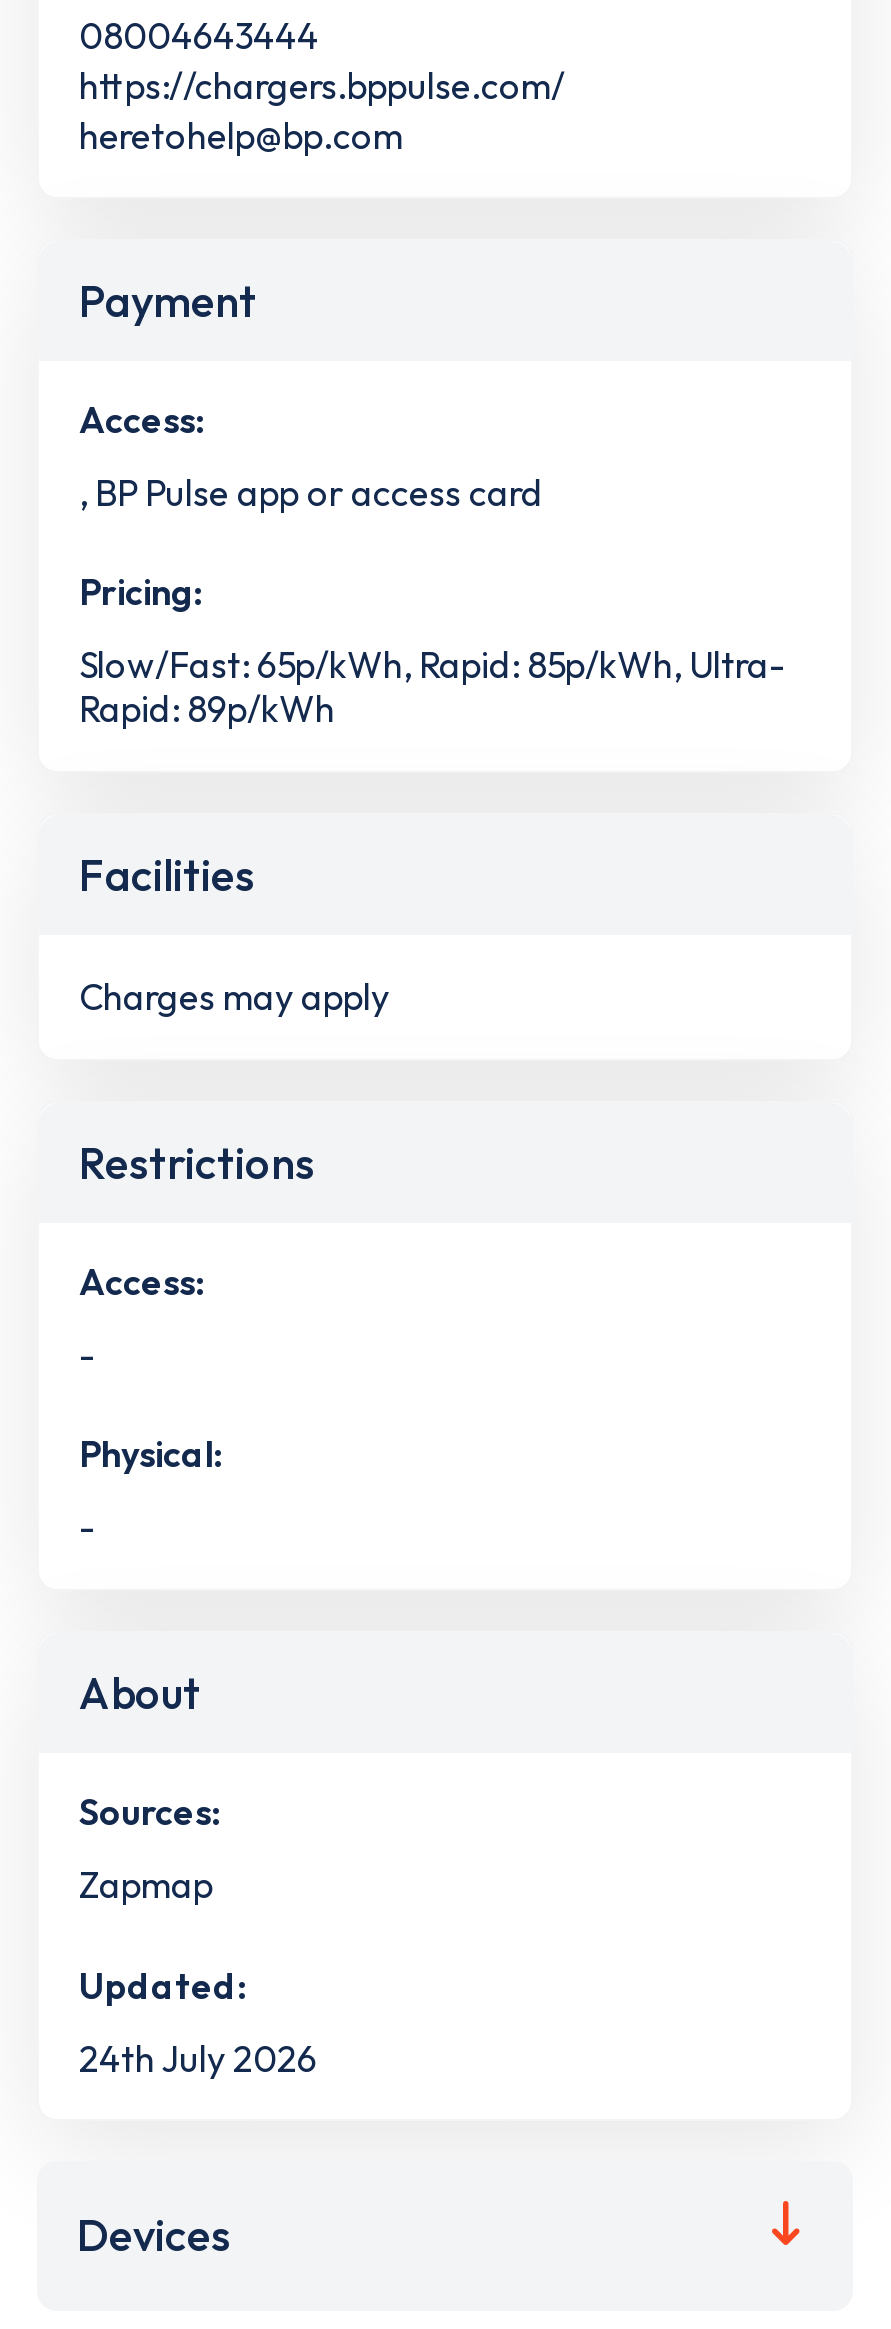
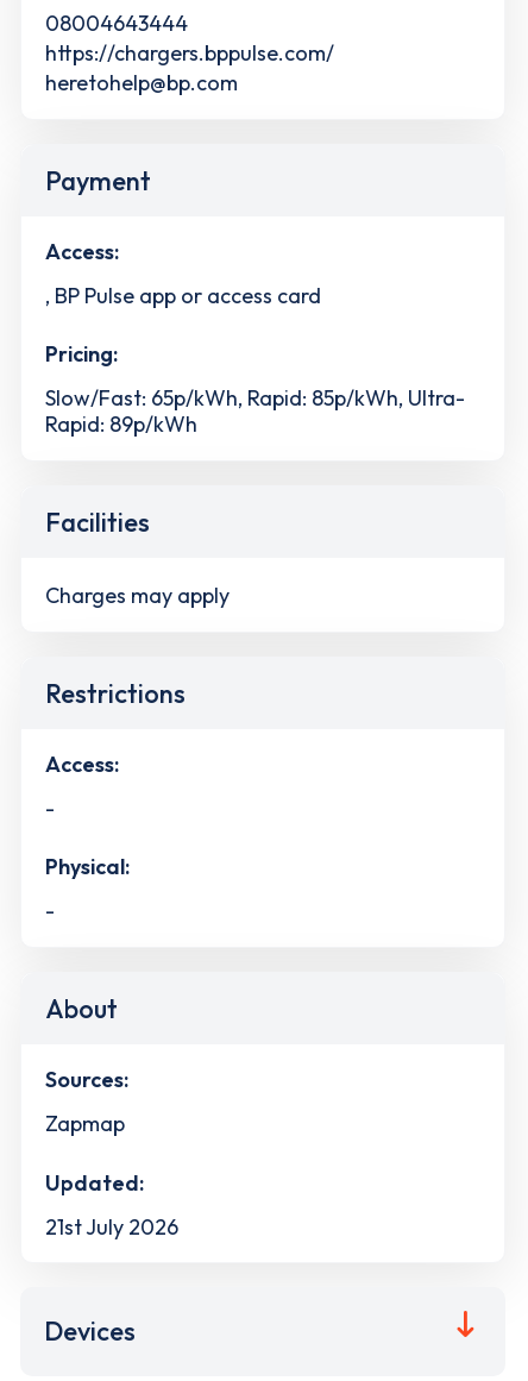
- 24th July 2026
+ 21st July 2026
